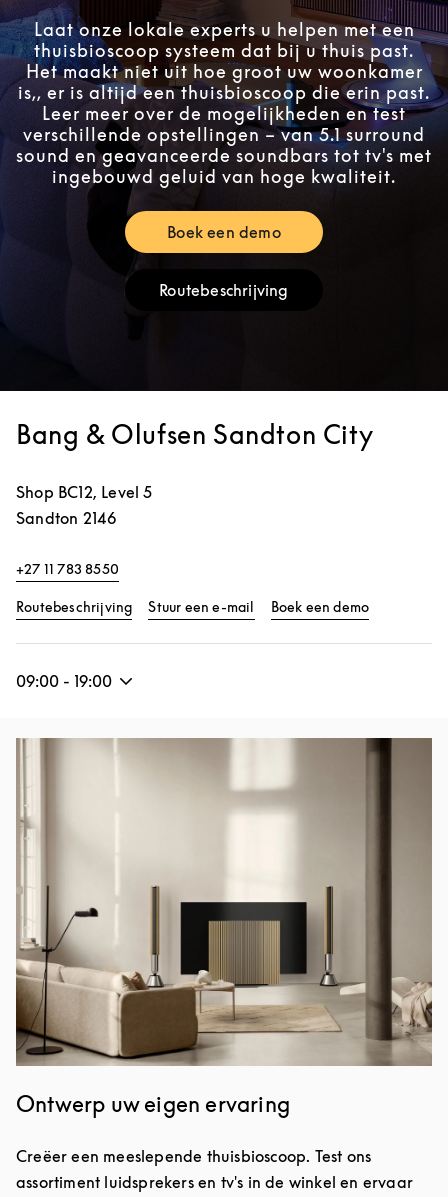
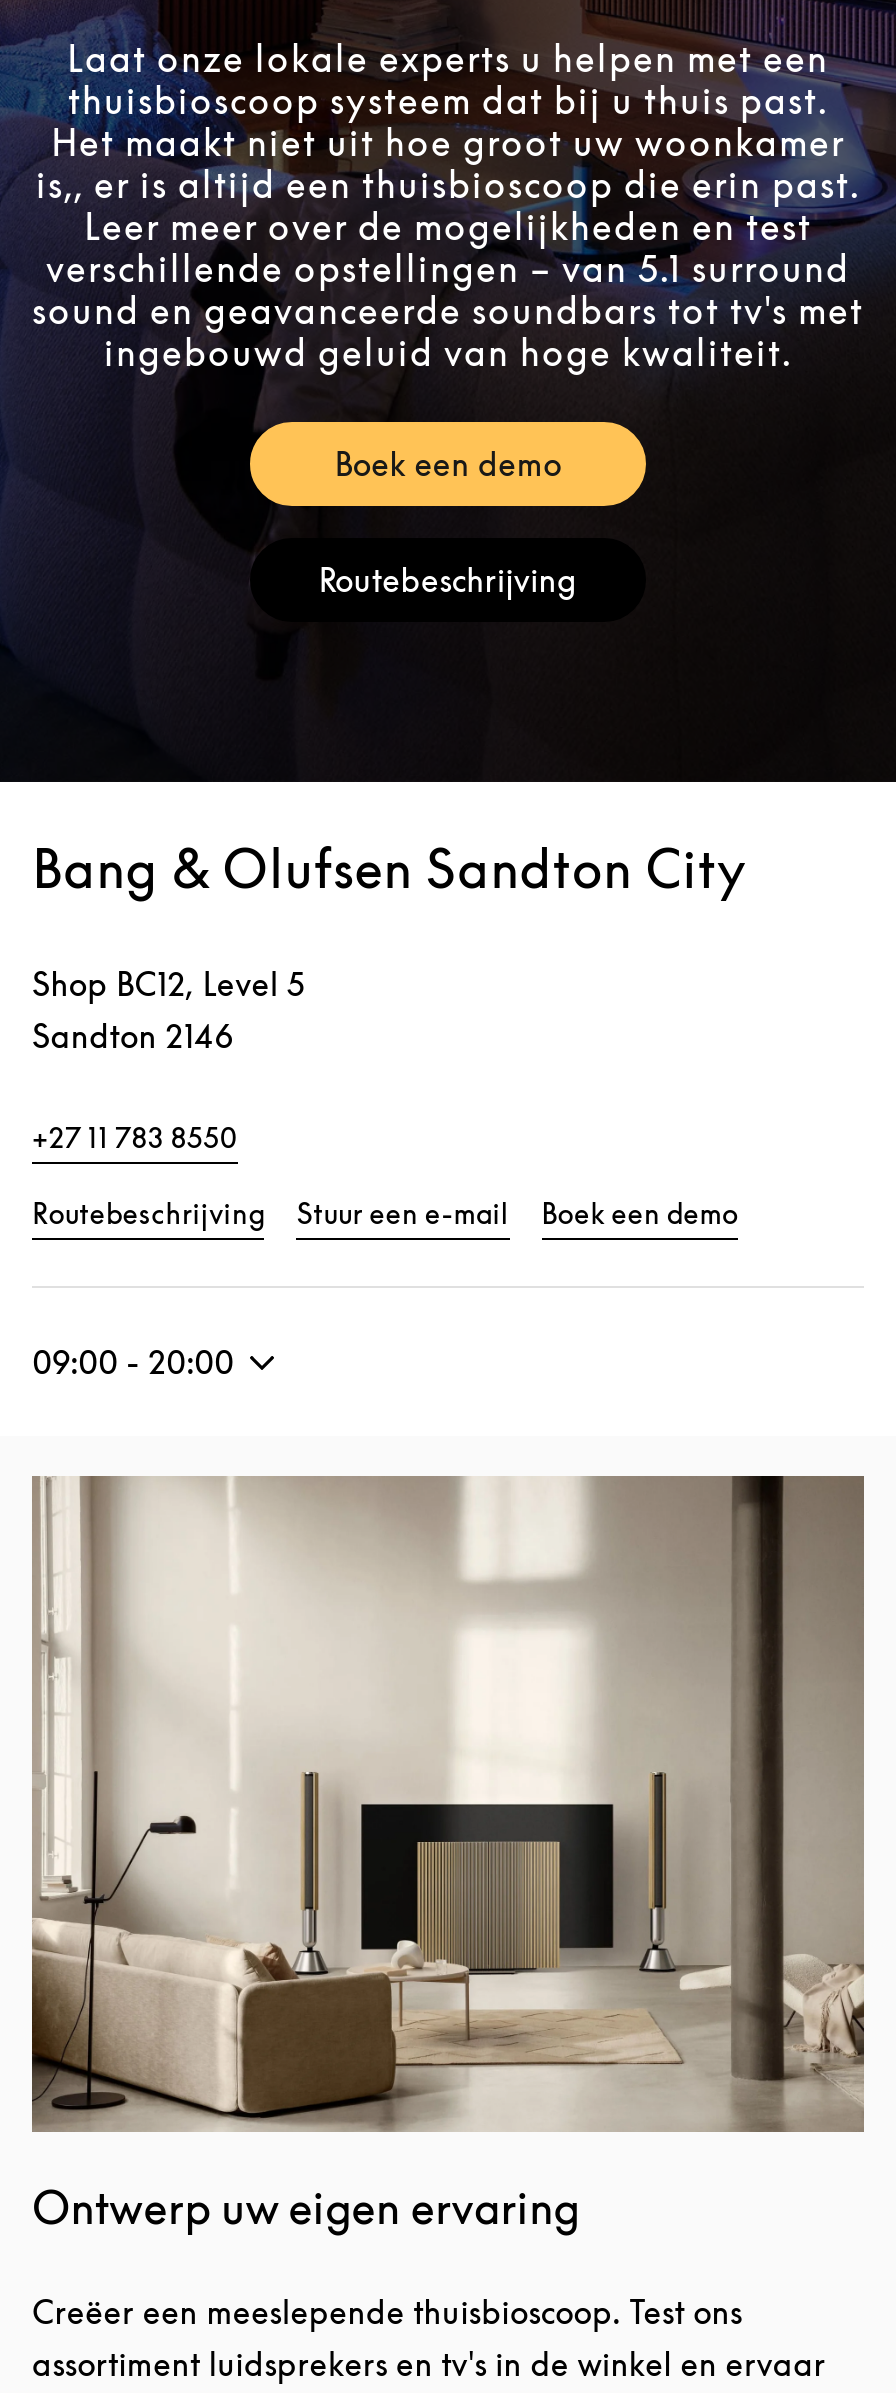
- 09:00 - 19:00
+ 09:00 - 20:00
